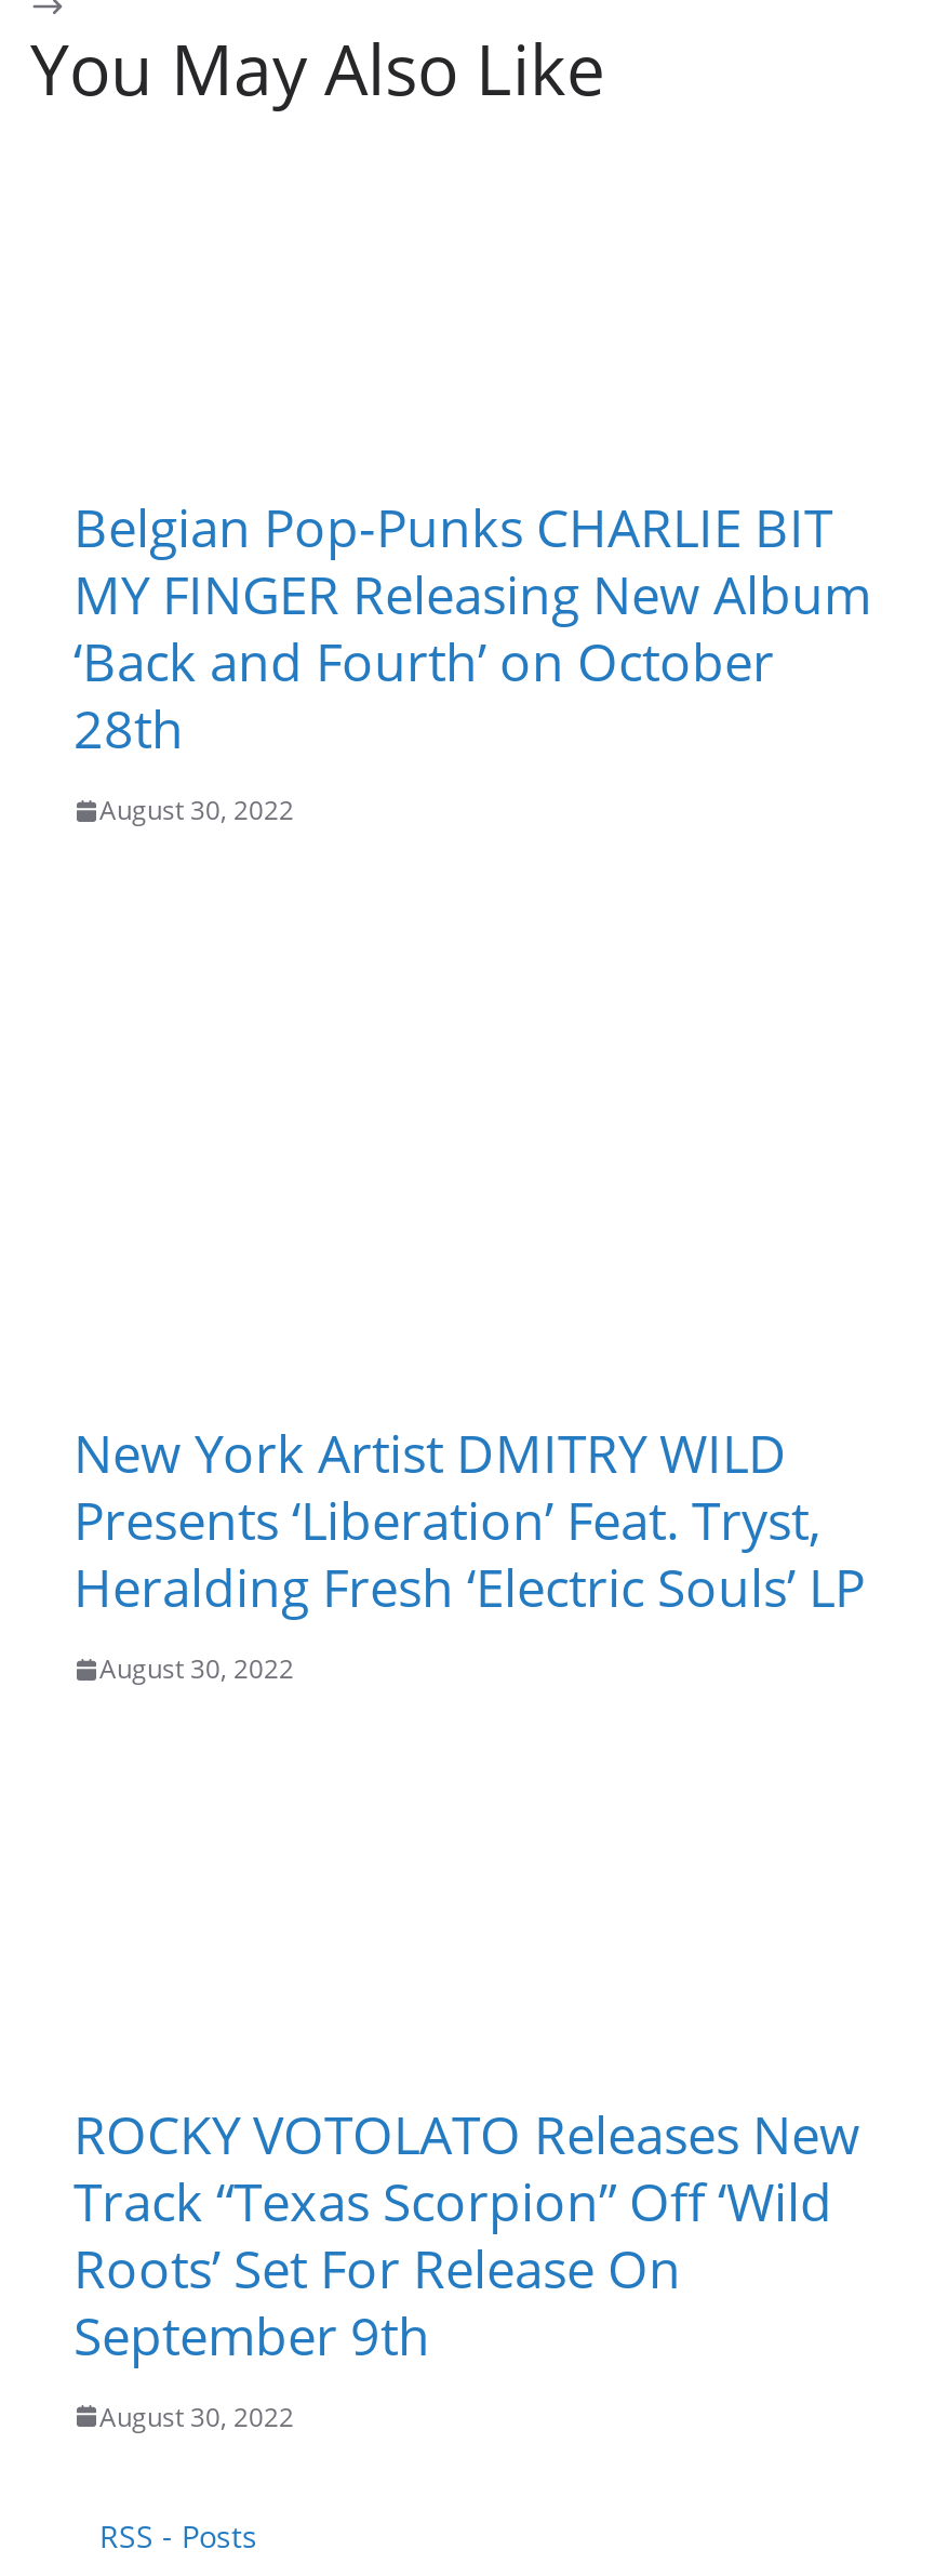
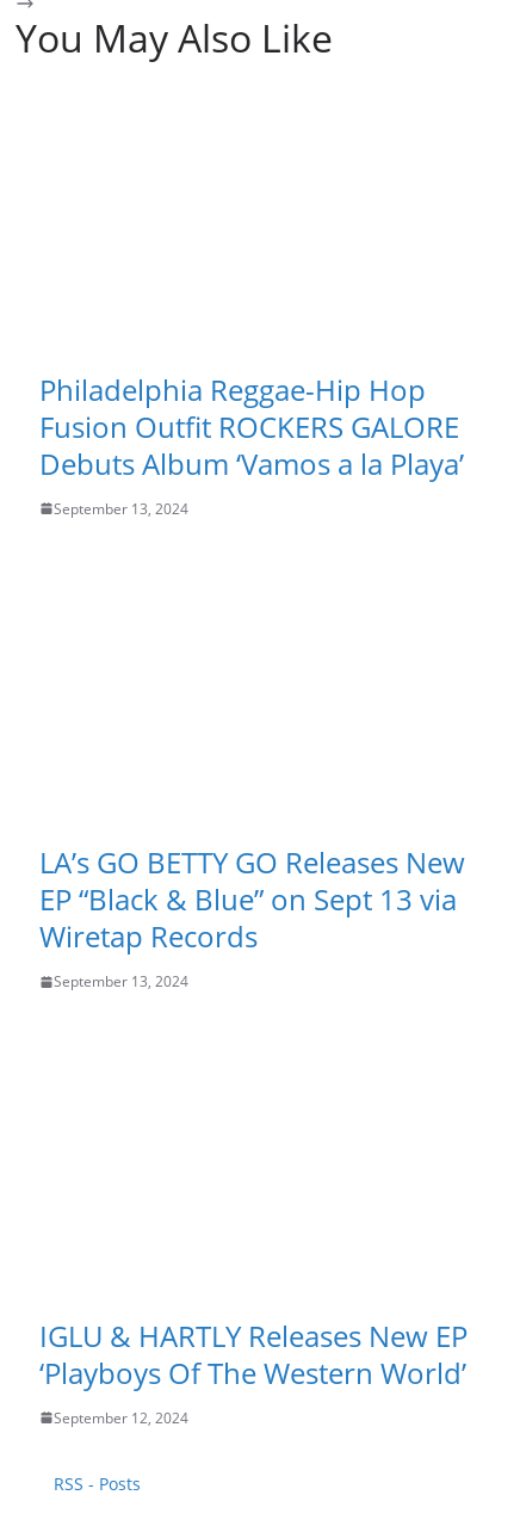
- Belgian Pop-Punks CHARLIE BIT
- MY FINGER Releasing New Album
- ‘Back and Fourth’ on October
- 28th
- August 30, 2022
+ Philadelphia Reggae-Hip Hop
+ Fusion Outfit ROCKERS GALORE
+ Debuts Album ‘Vamos a la Playa’
+ September 13, 2024

- New York Artist DMITRY WILD
- Presents ‘Liberation’ Feat. Tryst,
- Heralding Fresh ‘Electric Souls’ LP
- August 30, 2022
+ LA’s GO BETTY GO Releases New
+ EP “Black & Blue” on Sept 13 via
+ Wiretap Records
+ September 13, 2024

- ROCKY VOTOLATO Releases New
- Track “Texas Scorpion” Off ‘Wild
- Roots’ Set For Release On
- September 9th
- August 30, 2022
+ IGLU & HARTLY Releases New EP
+ ‘Playboys Of The Western World’
+ September 12, 2024
